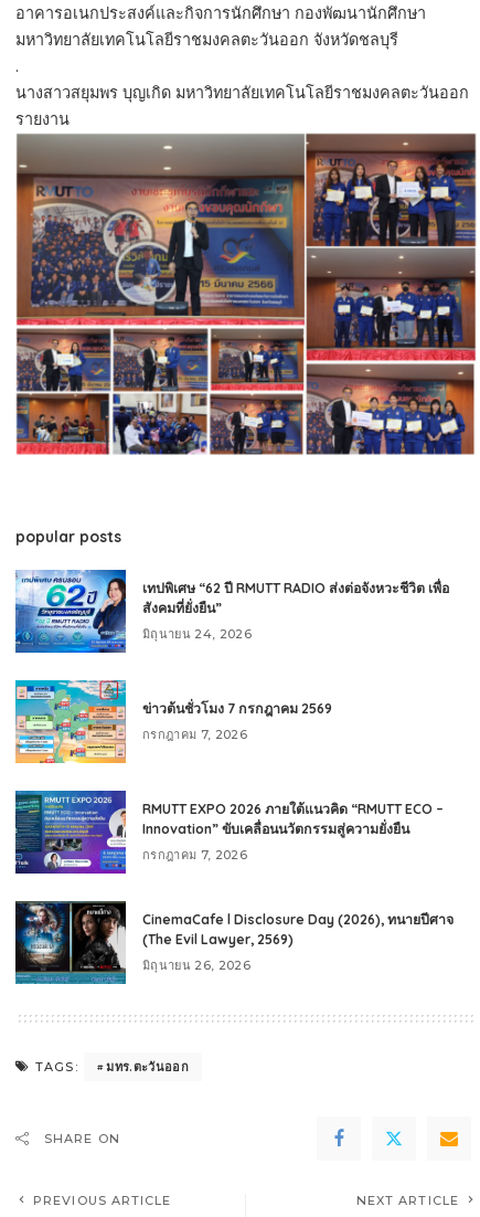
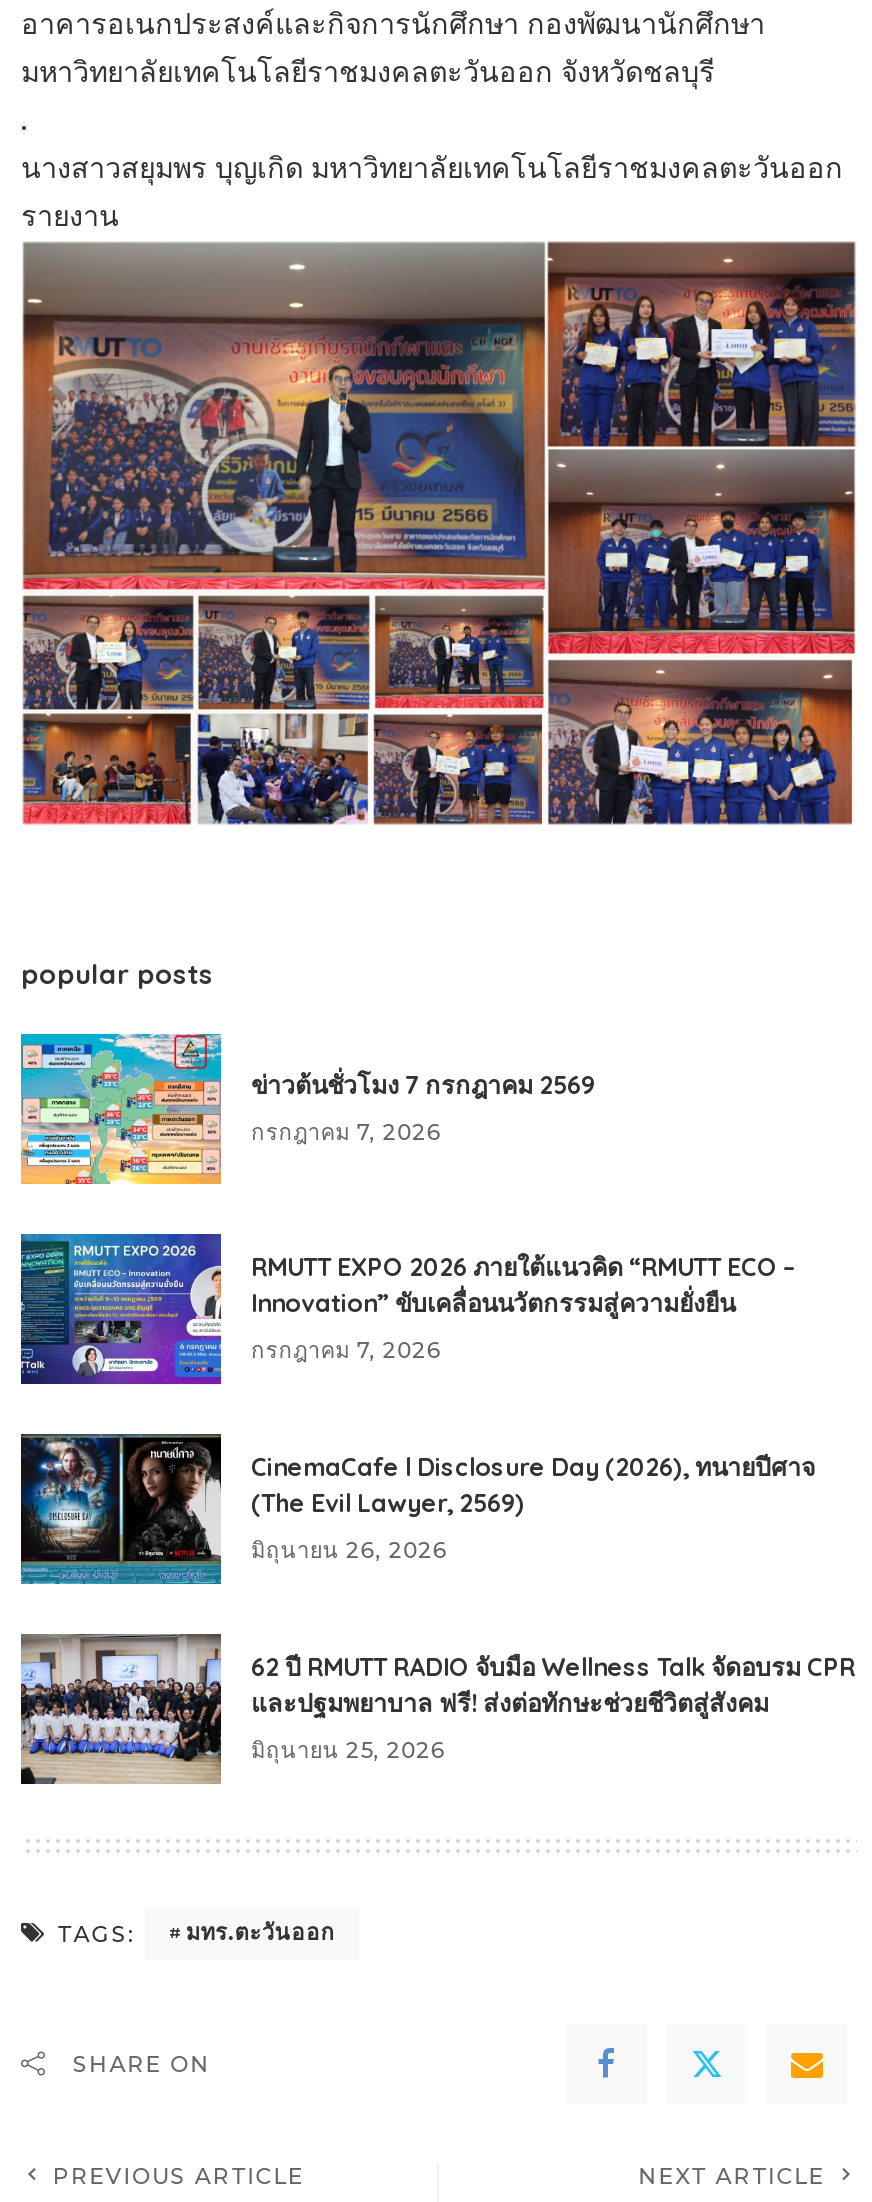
- [image]
- เทปพิเศษ “62 ปี RMUTT RADIO ส่งต่อจังหวะชีวิต เพื่อ
- สังคมที่ยั่งยืน”
- มิถุนายน 24, 2026

moved up: [image] | ข่าวต้นชั่วโมง 7 กรกฎาคม 2569 | กรกฎาคม 7, 2026 | ... | (The Evil Lawyer, 2569) | มิถุนายน 26, 2026

+ [image]
+ 62 ปี RMUTT RADIO จับมือ Wellness Talk จัดอบรม CPR
+ และปฐมพยาบาล ฟรี! ส่งต่อทักษะช่วยชีวิตสู่สังคม
+ มิถุนายน 25, 2026
